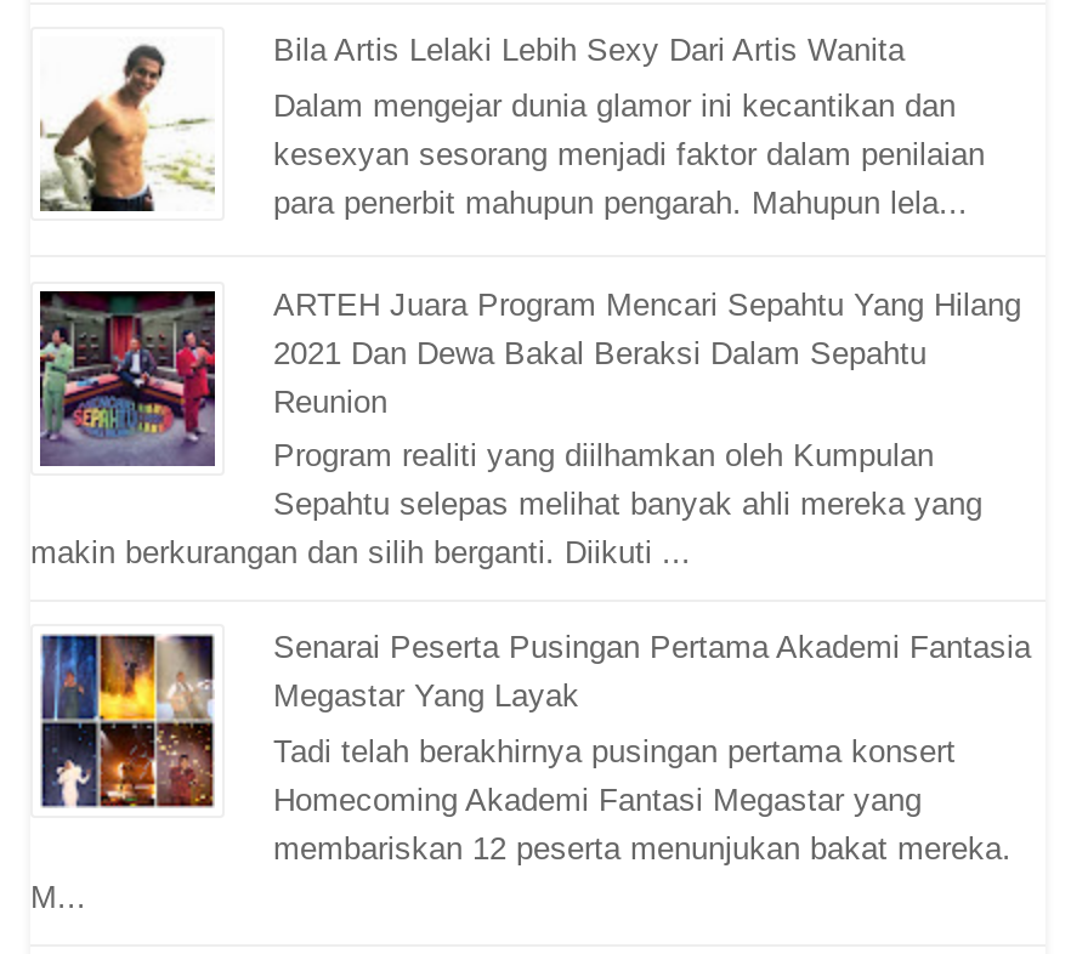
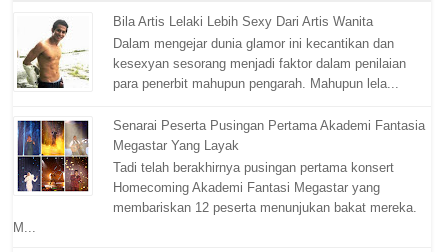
- [image]
- ARTEH Juara Program Mencari Sepahtu Yang Hilang
- 2021 Dan Dewa Bakal Beraksi Dalam Sepahtu
- Reunion
- Program realiti yang diilhamkan oleh Kumpulan
- Sepahtu selepas melihat banyak ahli mereka yang
- makin berkurangan dan silih berganti. Diikuti ...
